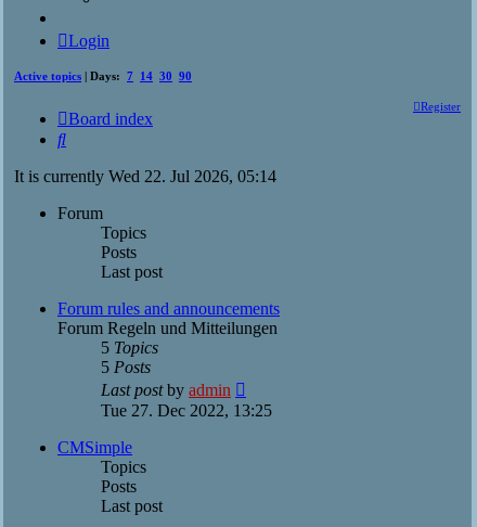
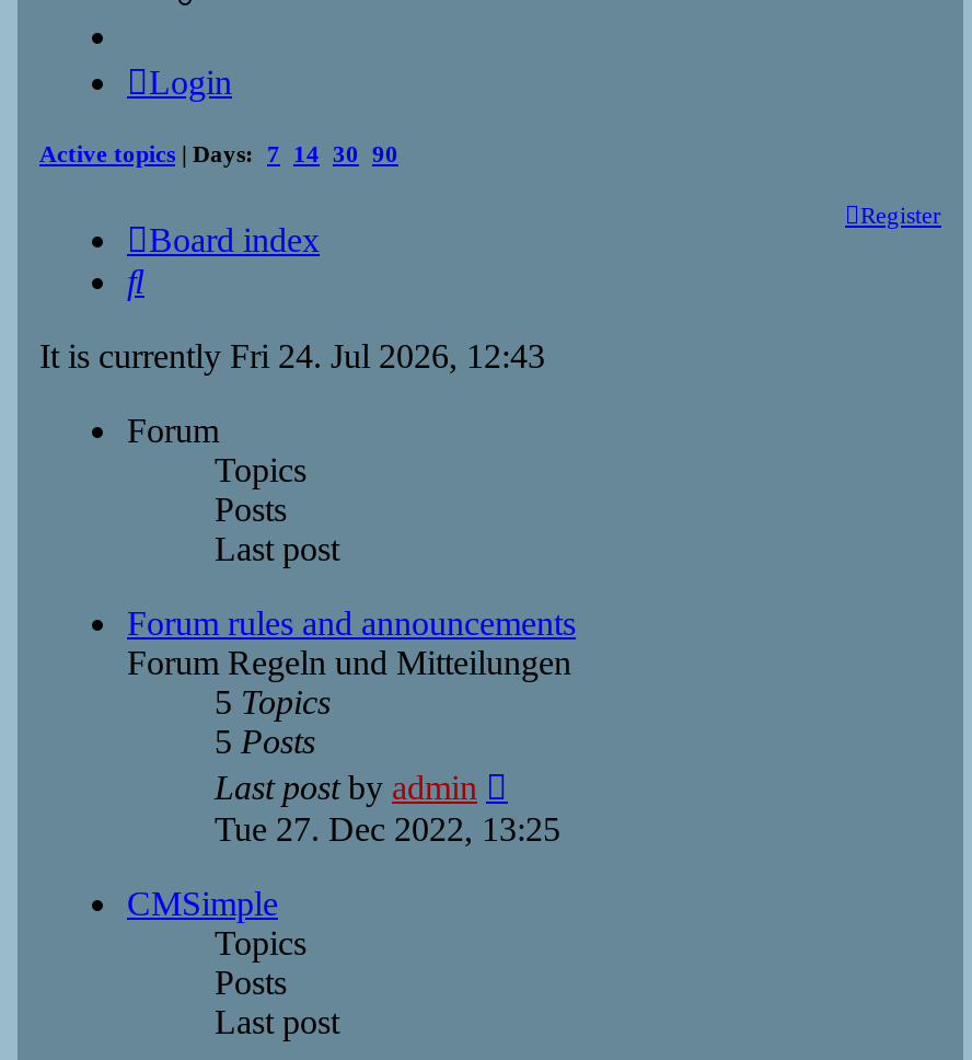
- It is currently Wed 22. Jul 2026, 05:14
+ It is currently Fri 24. Jul 2026, 12:43
